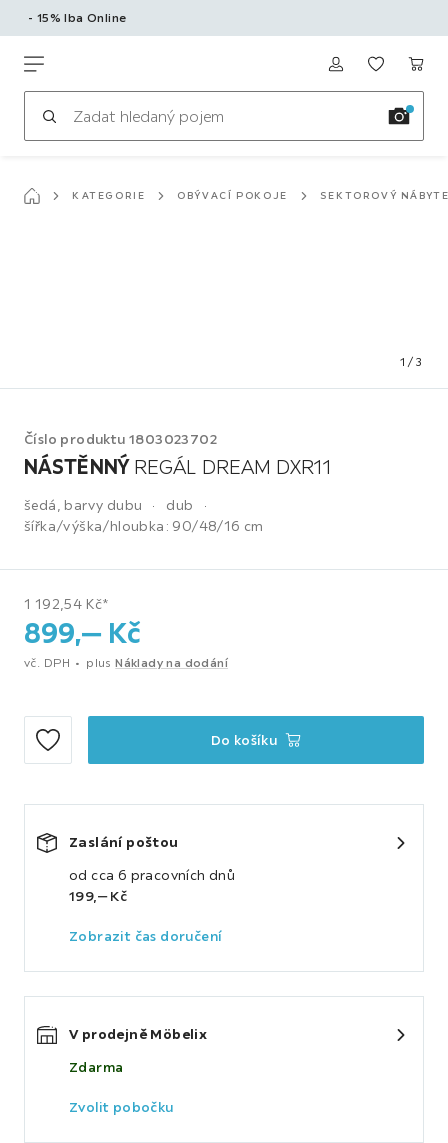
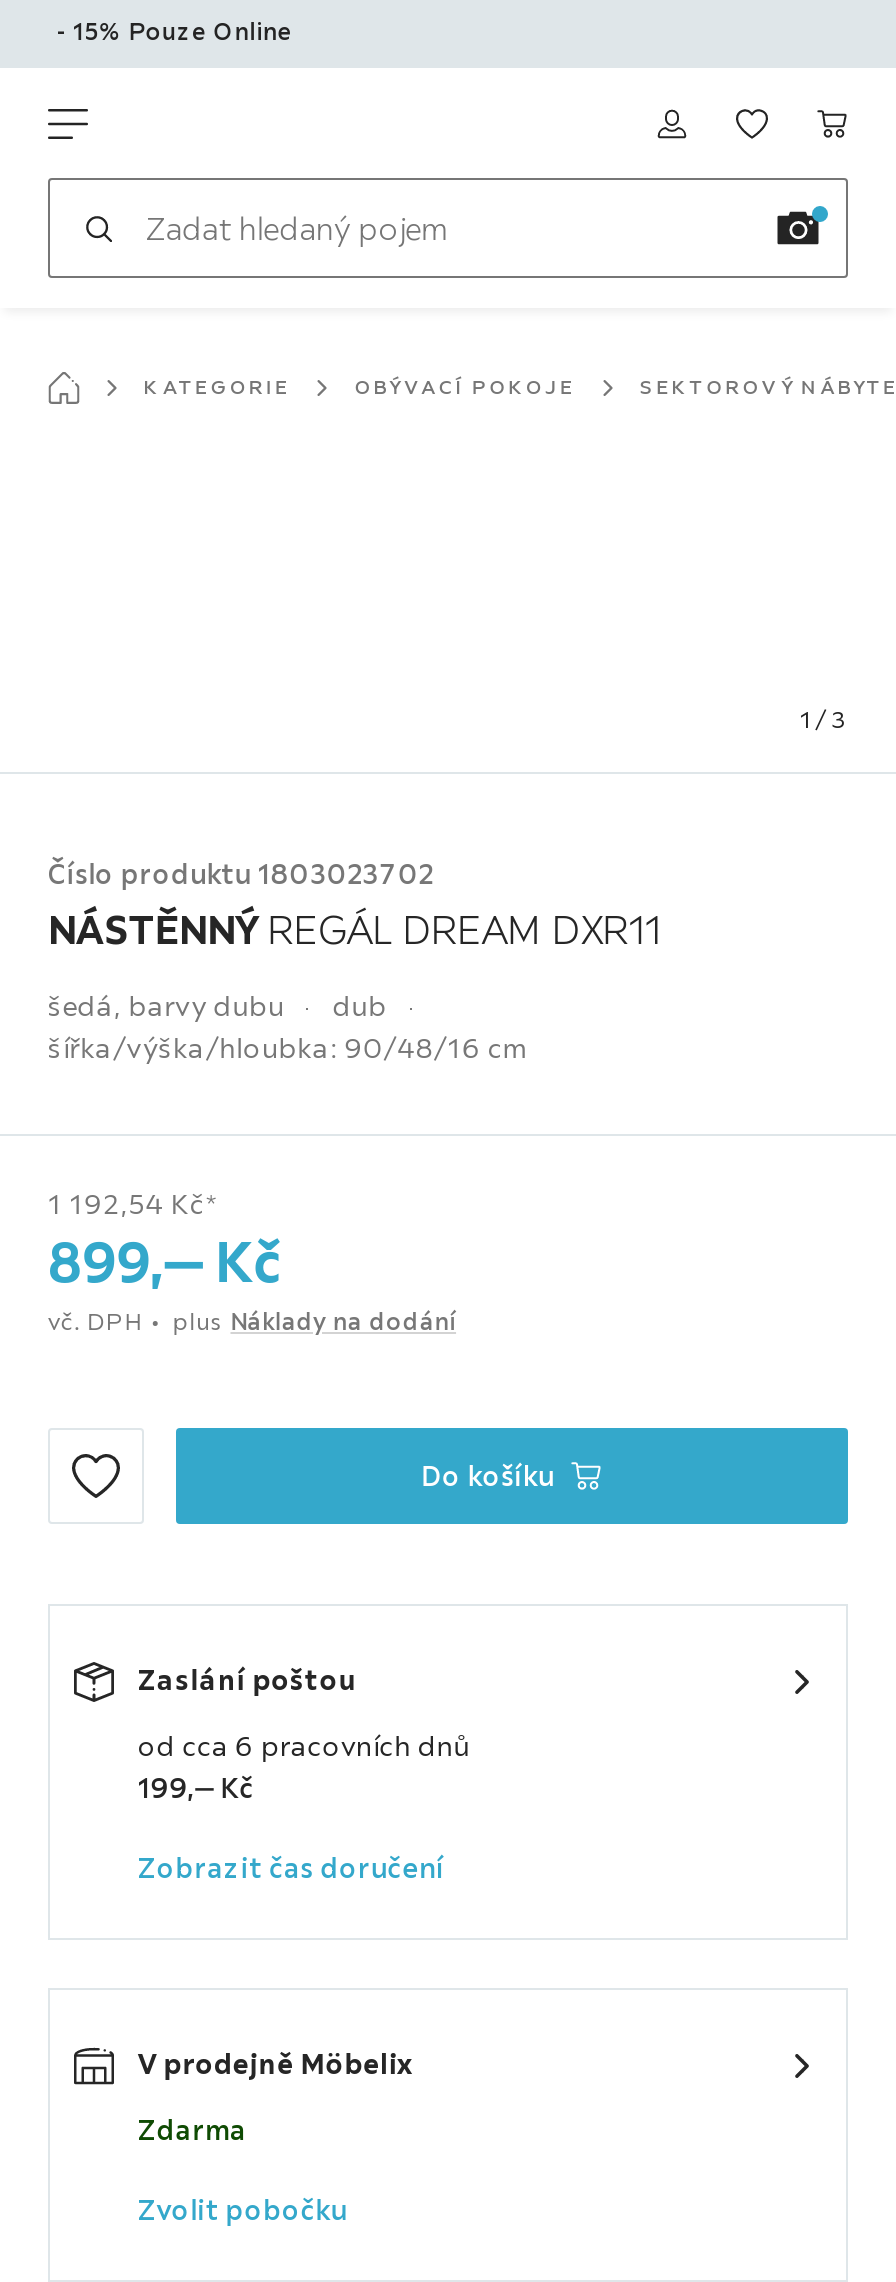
- - 15% Iba Online
+ - 15% Pouze Online
